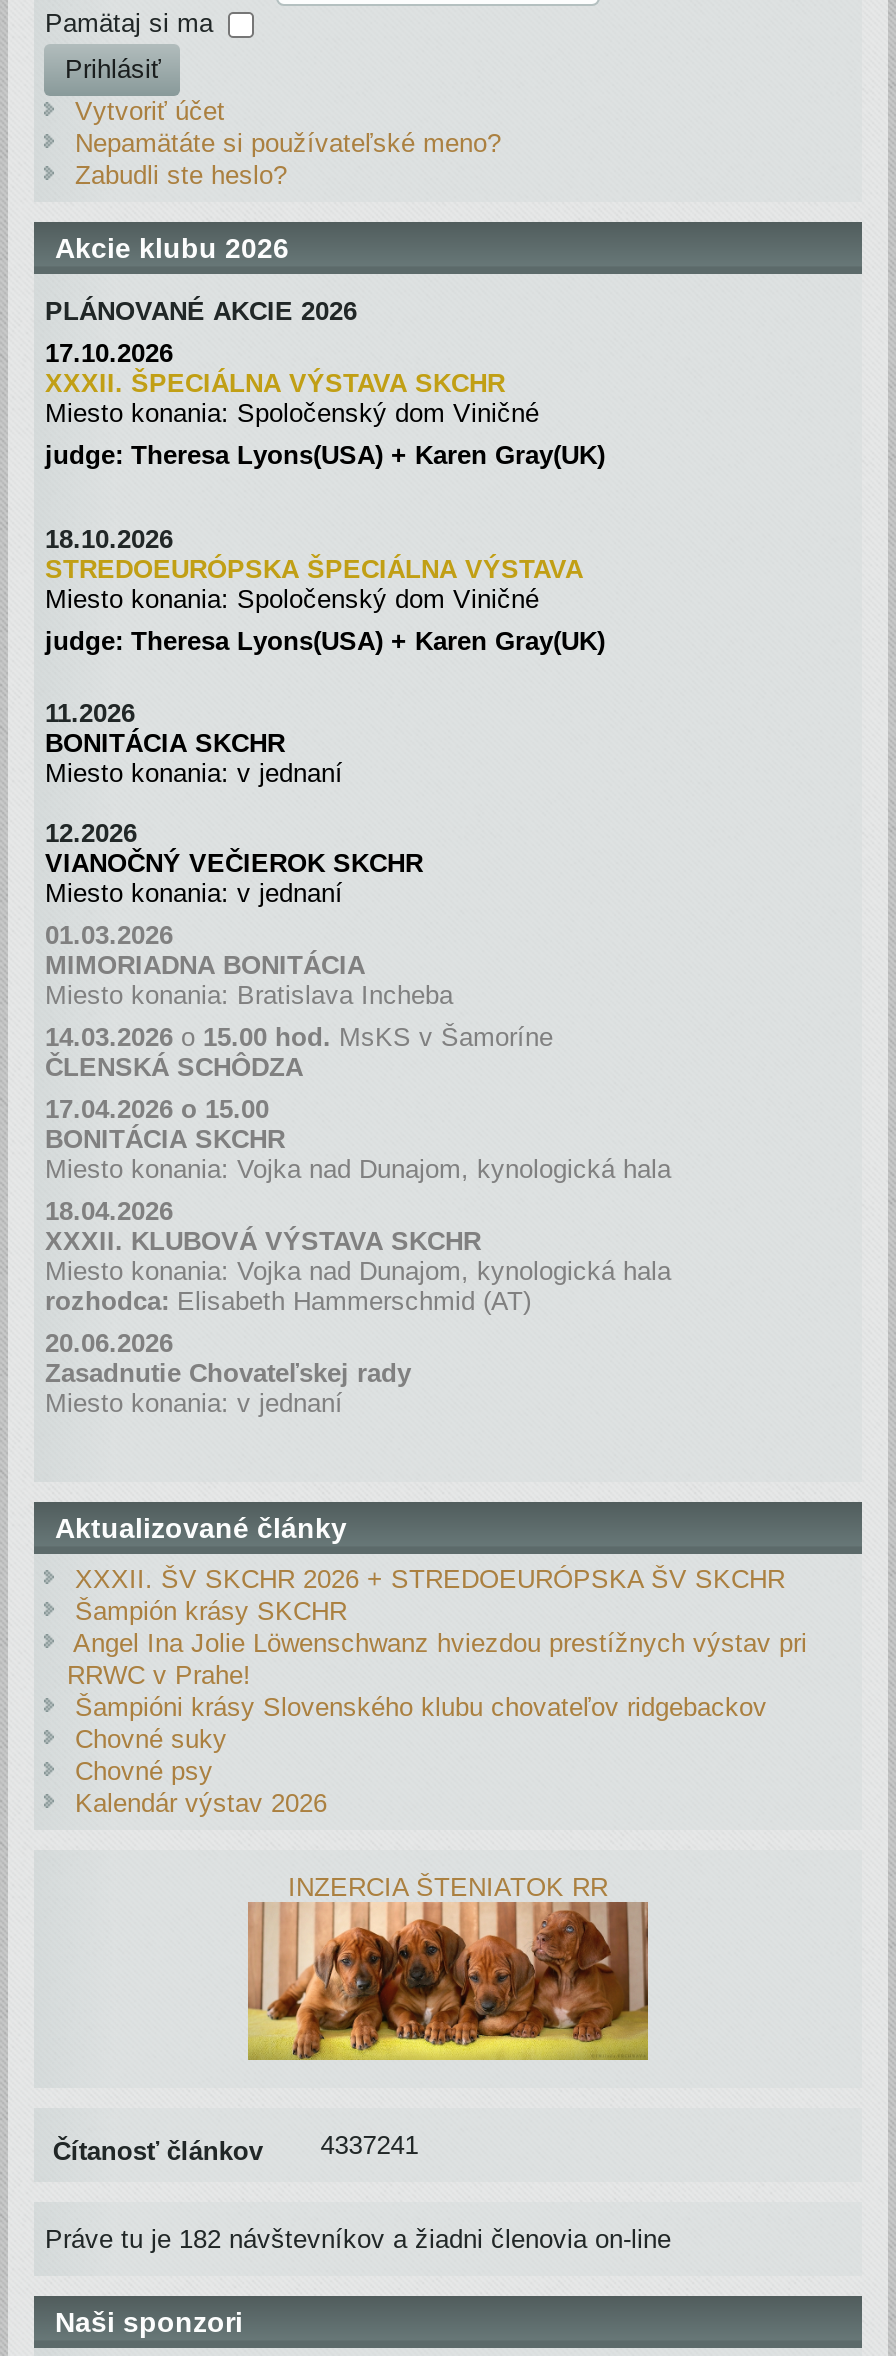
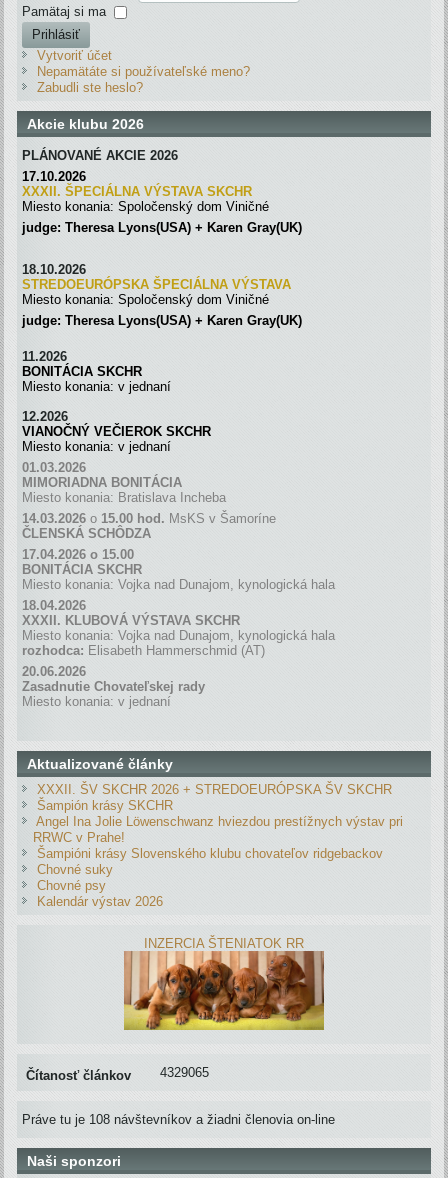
- Čítanosť článkov 4337241
+ Čítanosť článkov 4329065

- Práve tu je 182 návštevníkov a žiadni členovia on-line
+ Práve tu je 108 návštevníkov a žiadni členovia on-line
